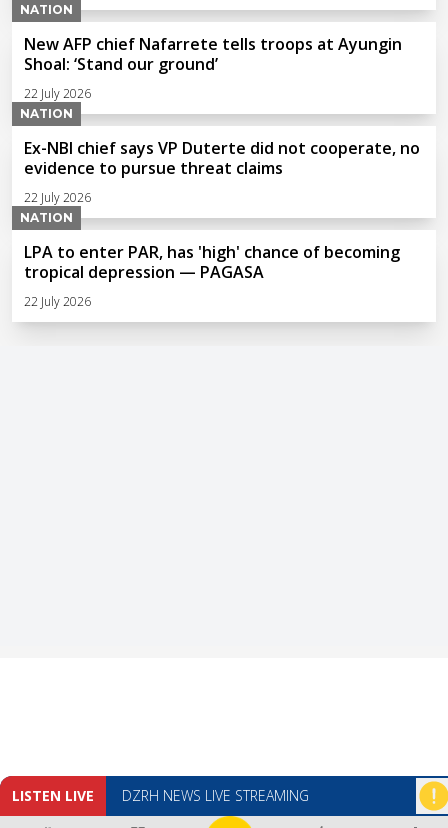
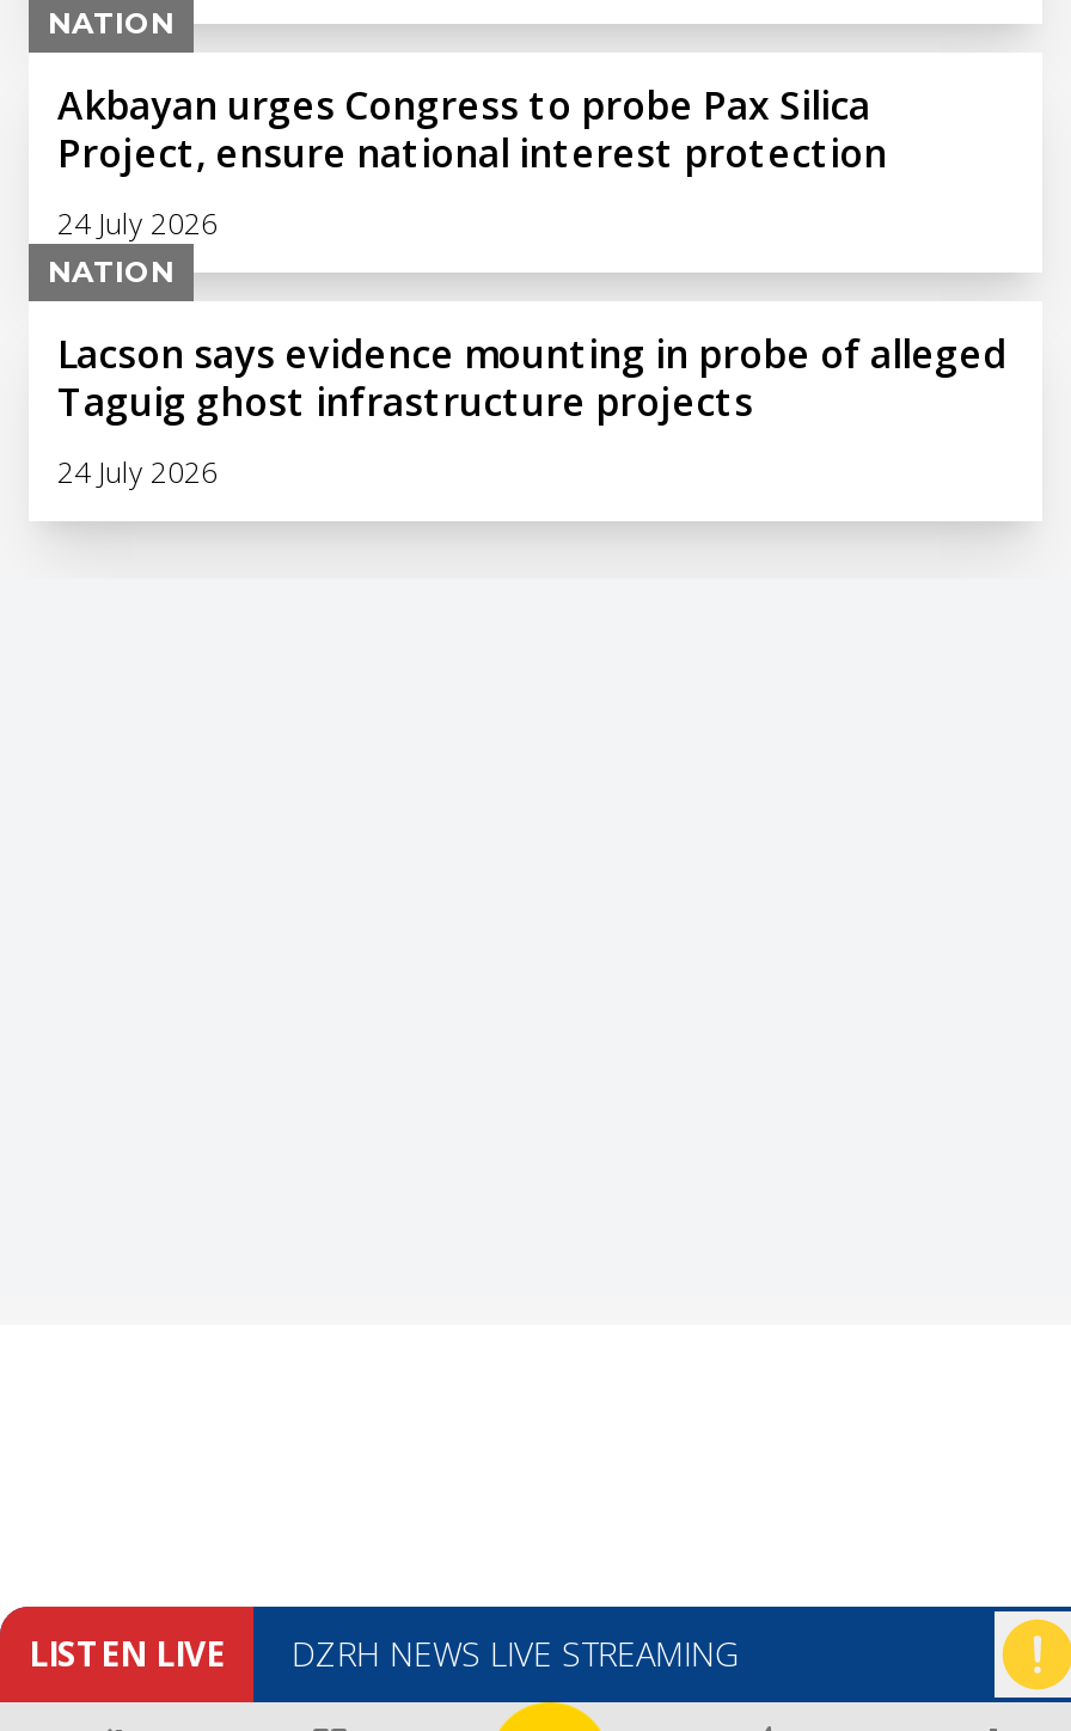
- New AFP chief Nafarrete tells troops at Ayungin
- Shoal: ‘Stand our ground’
+ Akbayan urges Congress to probe Pax Silica
+ Project, ensure national interest protection

- 22 July 2026
+ 24 July 2026

- Ex-NBI chief says VP Duterte did not cooperate, no
- evidence to pursue threat claims
- 22 July 2026
- NATION
- LPA to enter PAR, has 'high' chance of becoming
- tropical depression — PAGASA
- 22 July 2026
+ Lacson says evidence mounting in probe of alleged
+ Taguig ghost infrastructure projects
+ 24 July 2026
